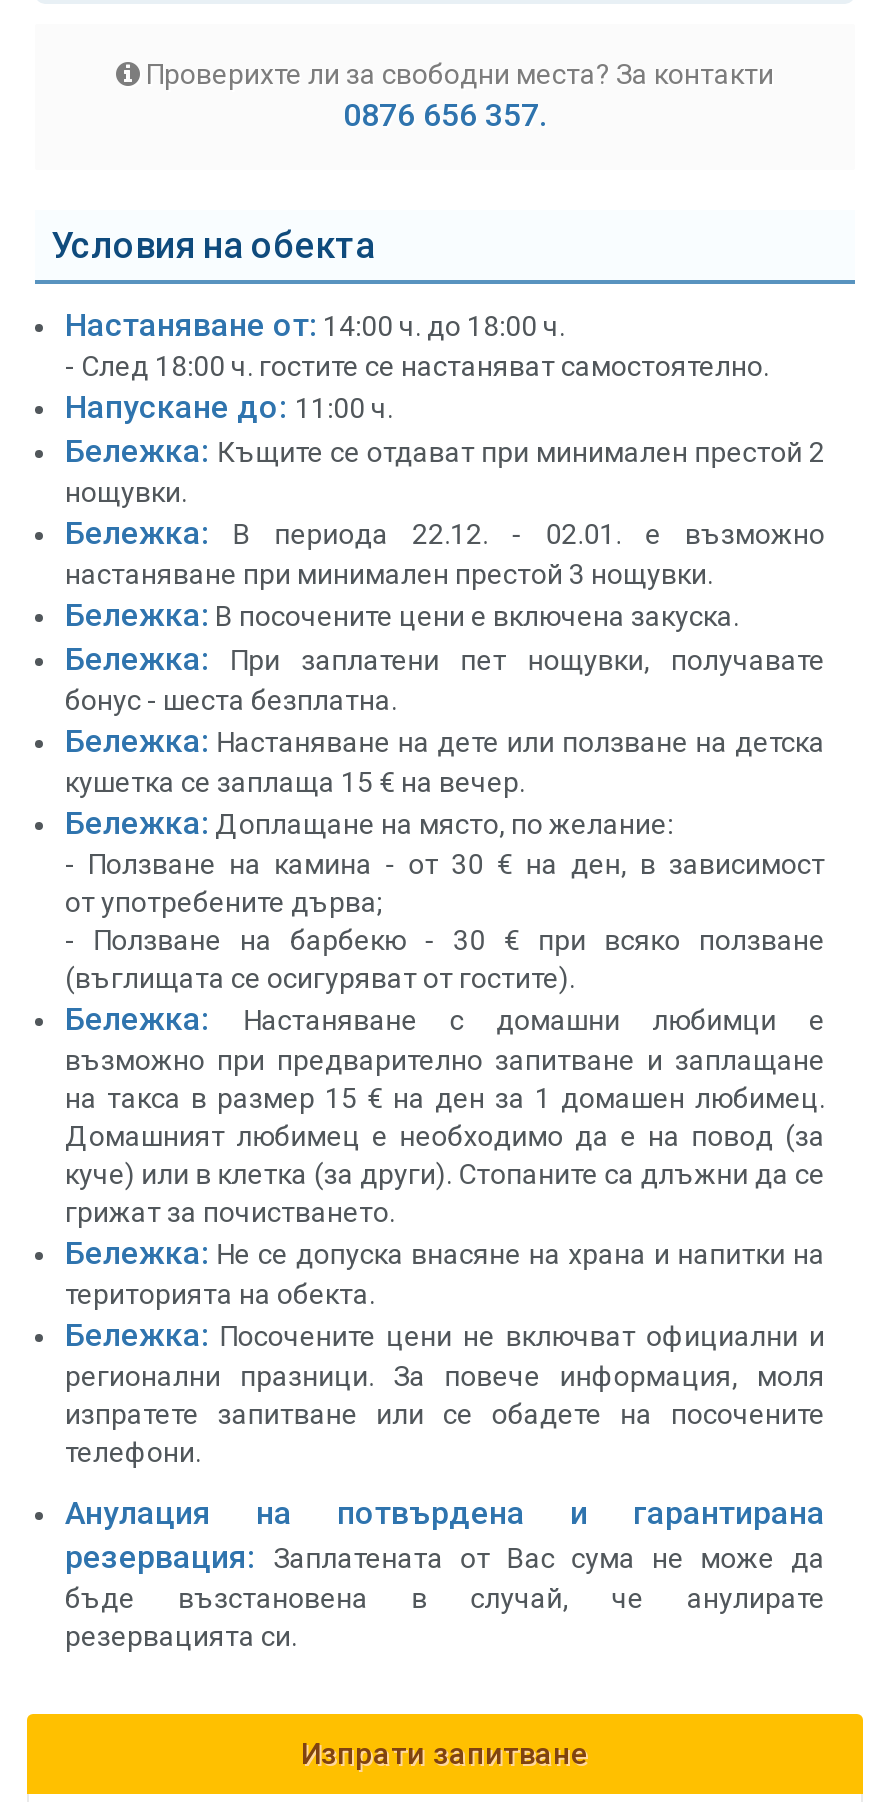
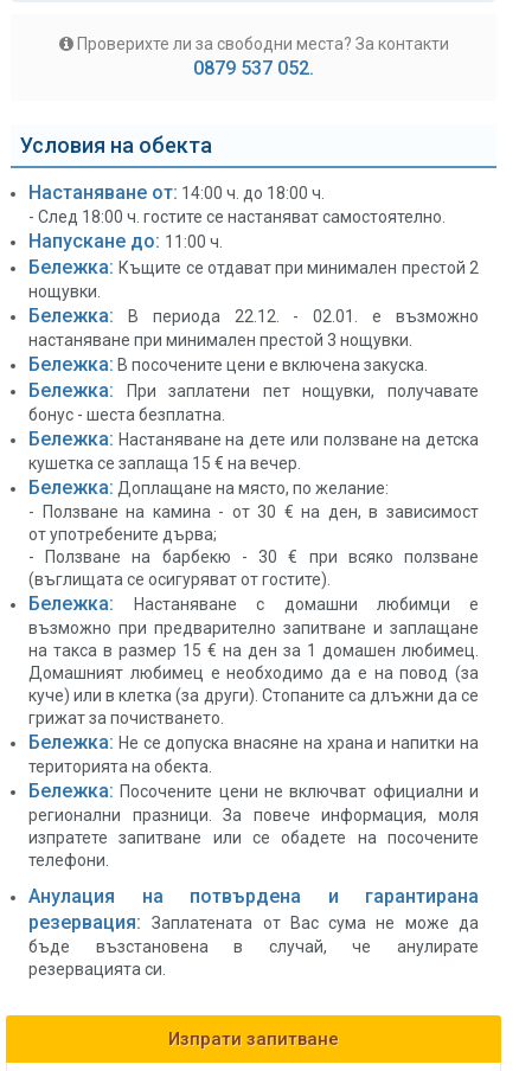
- 0876 656 357.
+ 0879 537 052.
